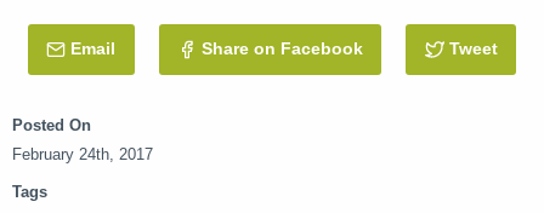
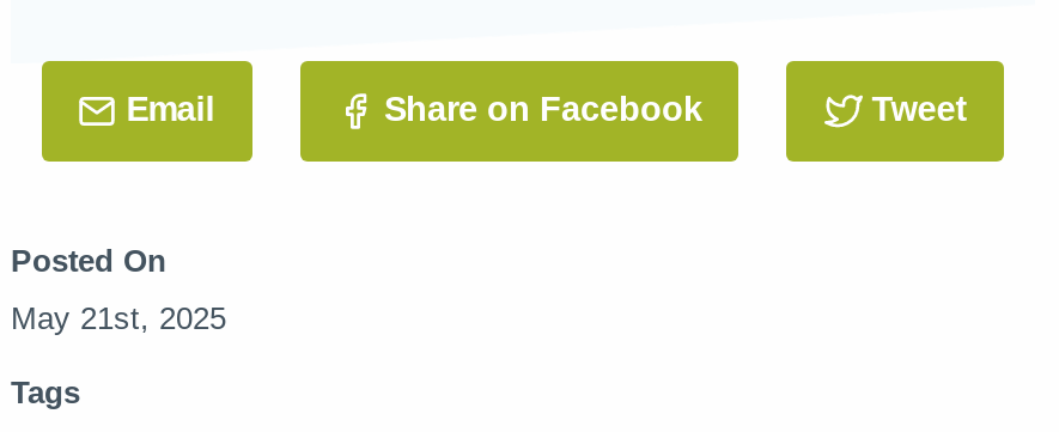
- February 24th, 2017
+ May 21st, 2025
